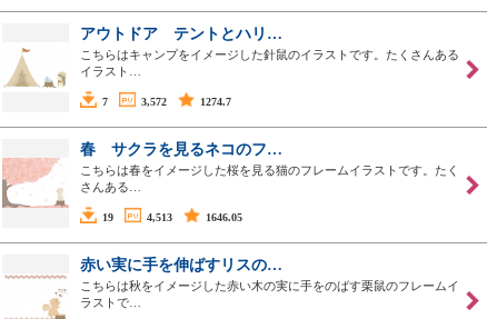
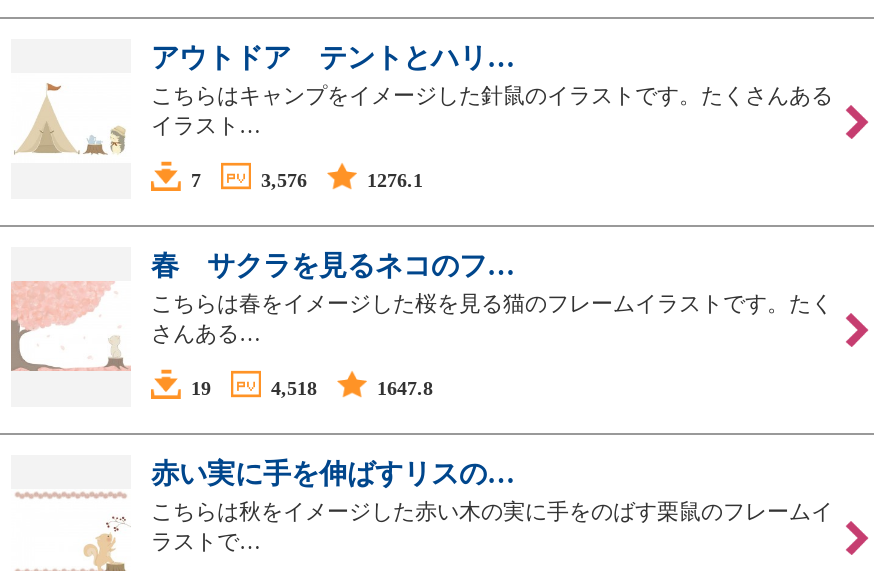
- 3,572
+ 3,576

- 1274.7
+ 1276.1

- 4,513
+ 4,518

- 1646.05
+ 1647.8
